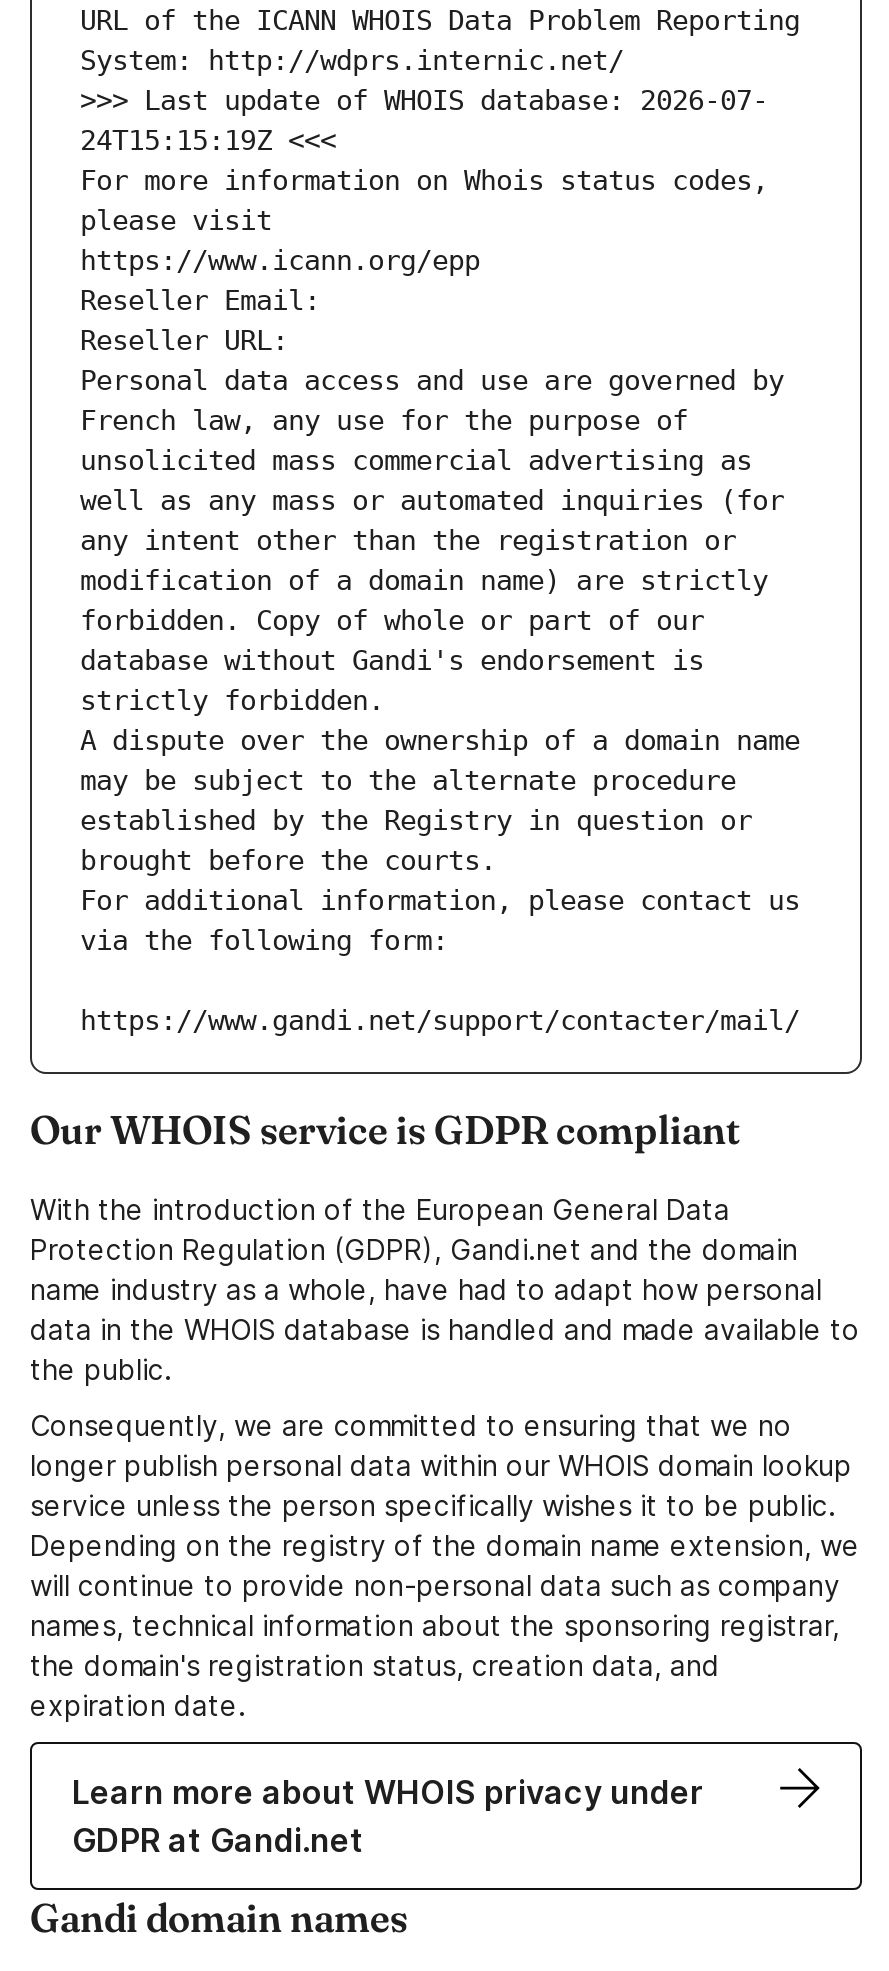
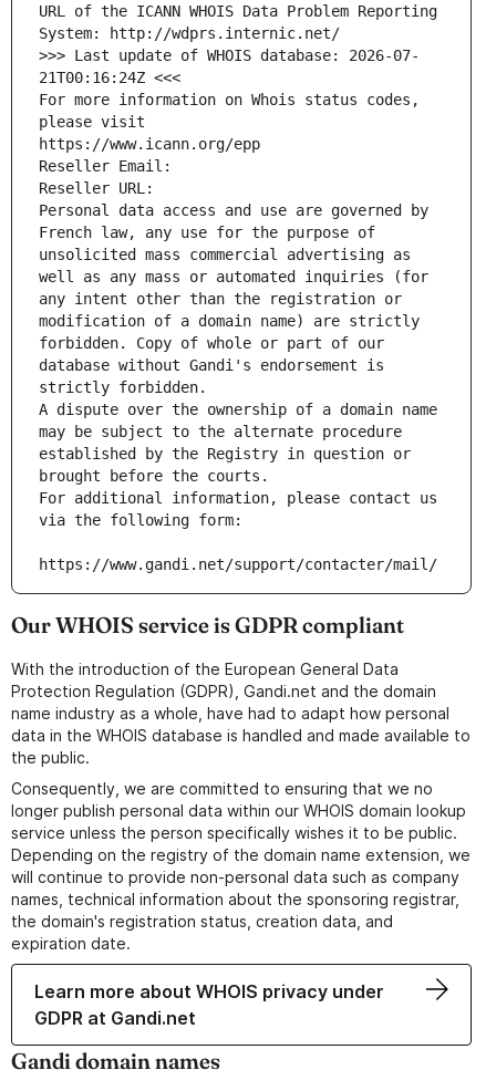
- 24T15:15:19Z <<<
+ 21T00:16:24Z <<<
